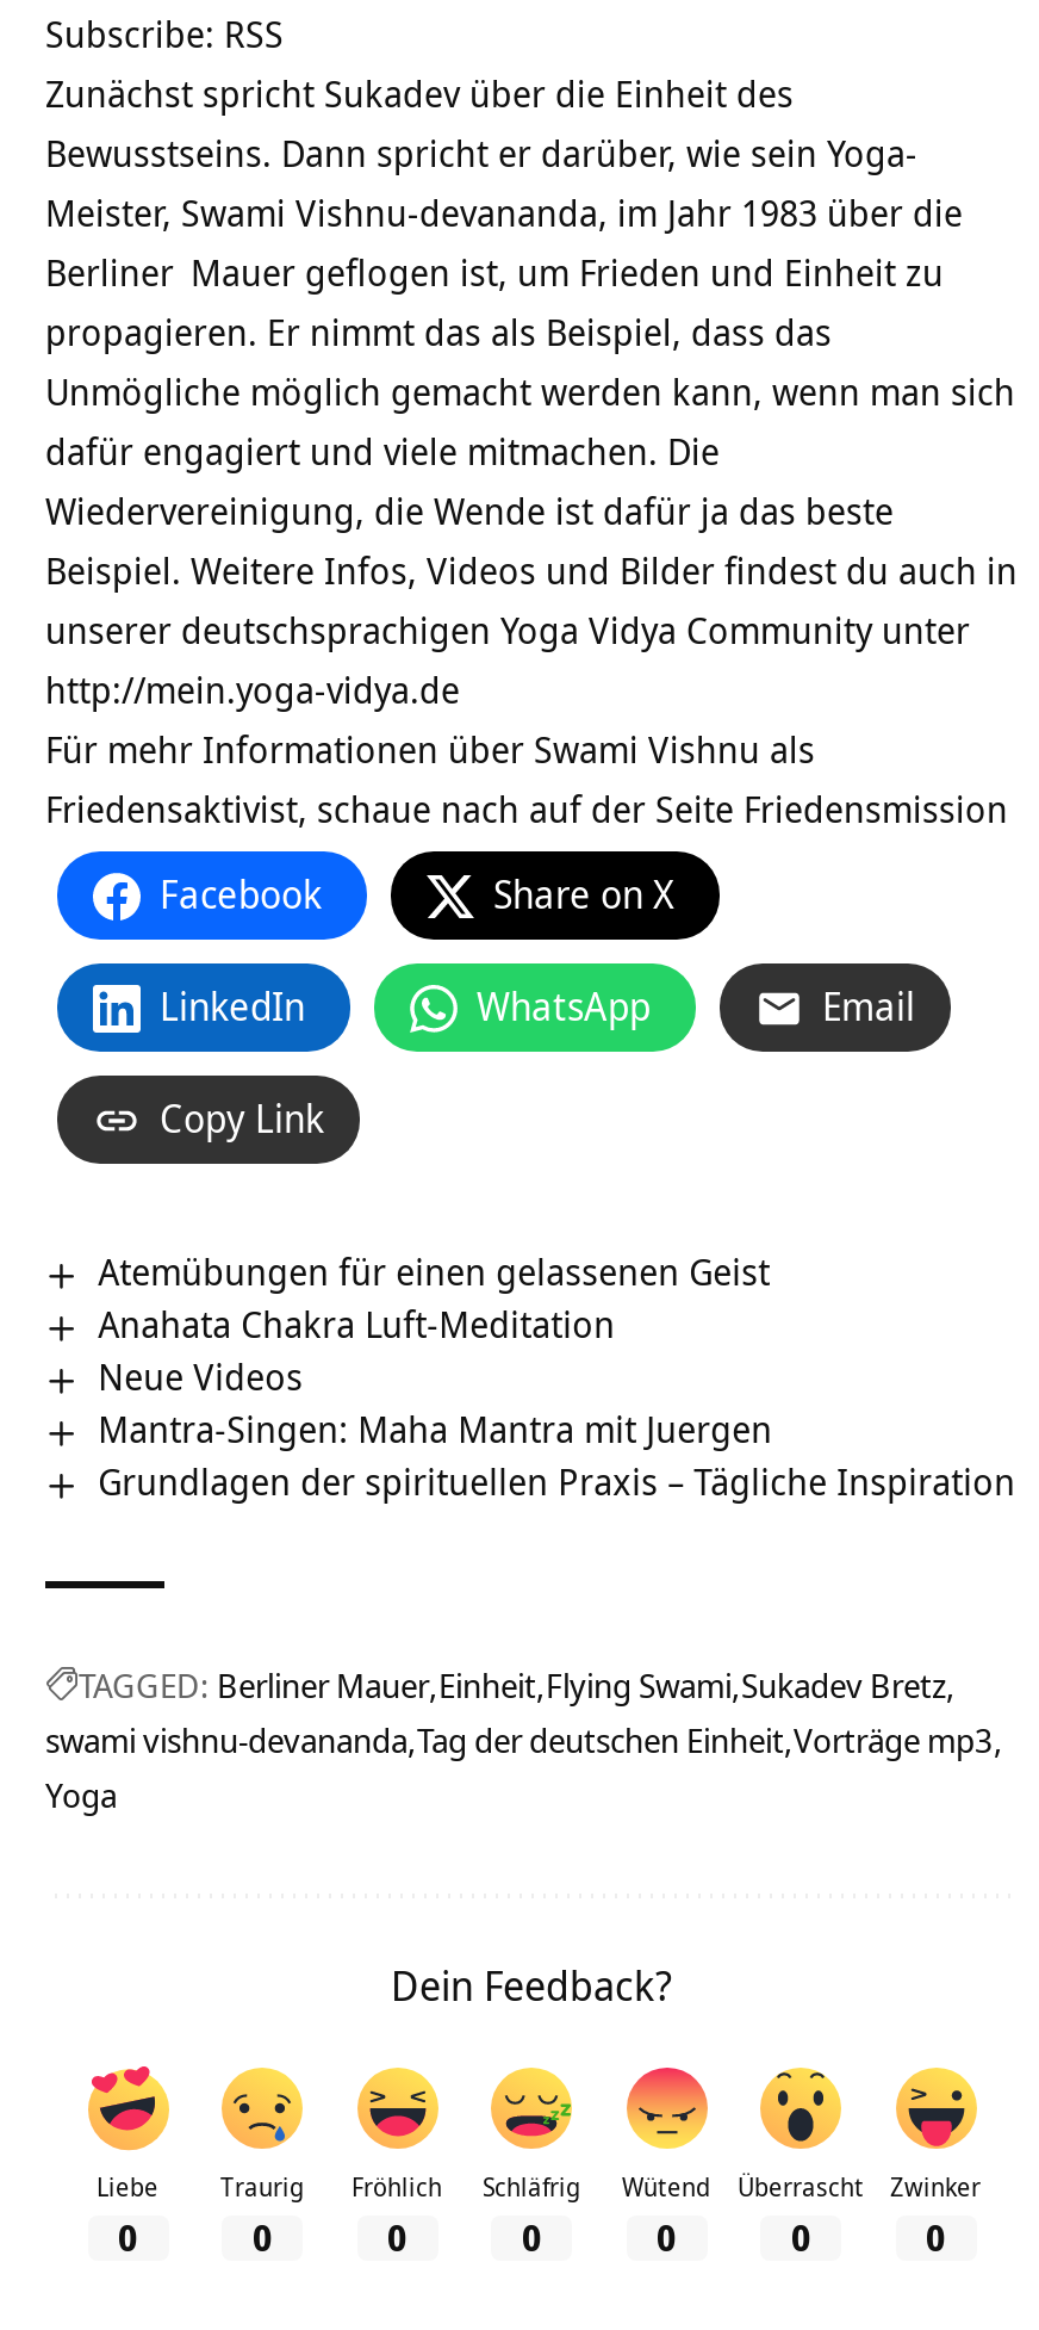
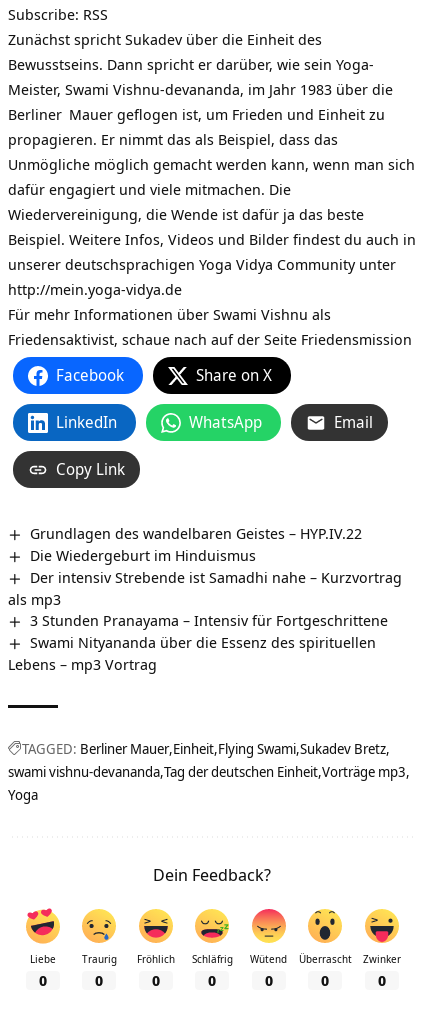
- Atemübungen für einen gelassenen Geist
- Anahata Chakra Luft-Meditation
- Neue Videos
- Mantra-Singen: Maha Mantra mit Juergen
- Grundlagen der spirituellen Praxis – Tägliche Inspiration
+ Grundlagen des wandelbaren Geistes – HYP.IV.22
+ Die Wiedergeburt im Hinduismus
+ Der intensiv Strebende ist Samadhi nahe – Kurzvortrag
+ als mp3
+ 3 Stunden Pranayama – Intensiv für Fortgeschrittene
+ Swami Nityananda über die Essenz des spirituellen
+ Lebens – mp3 Vortrag
